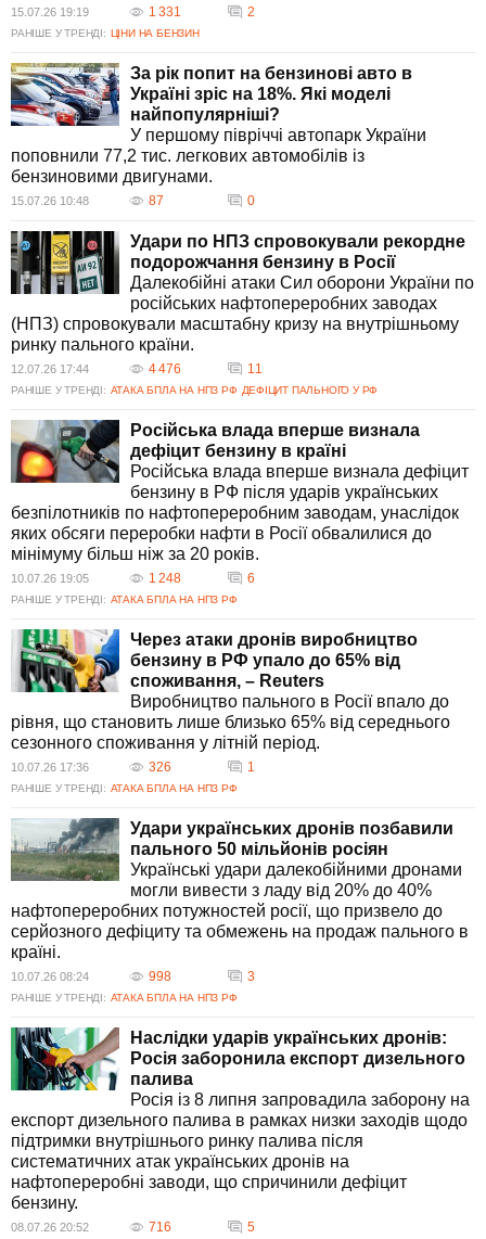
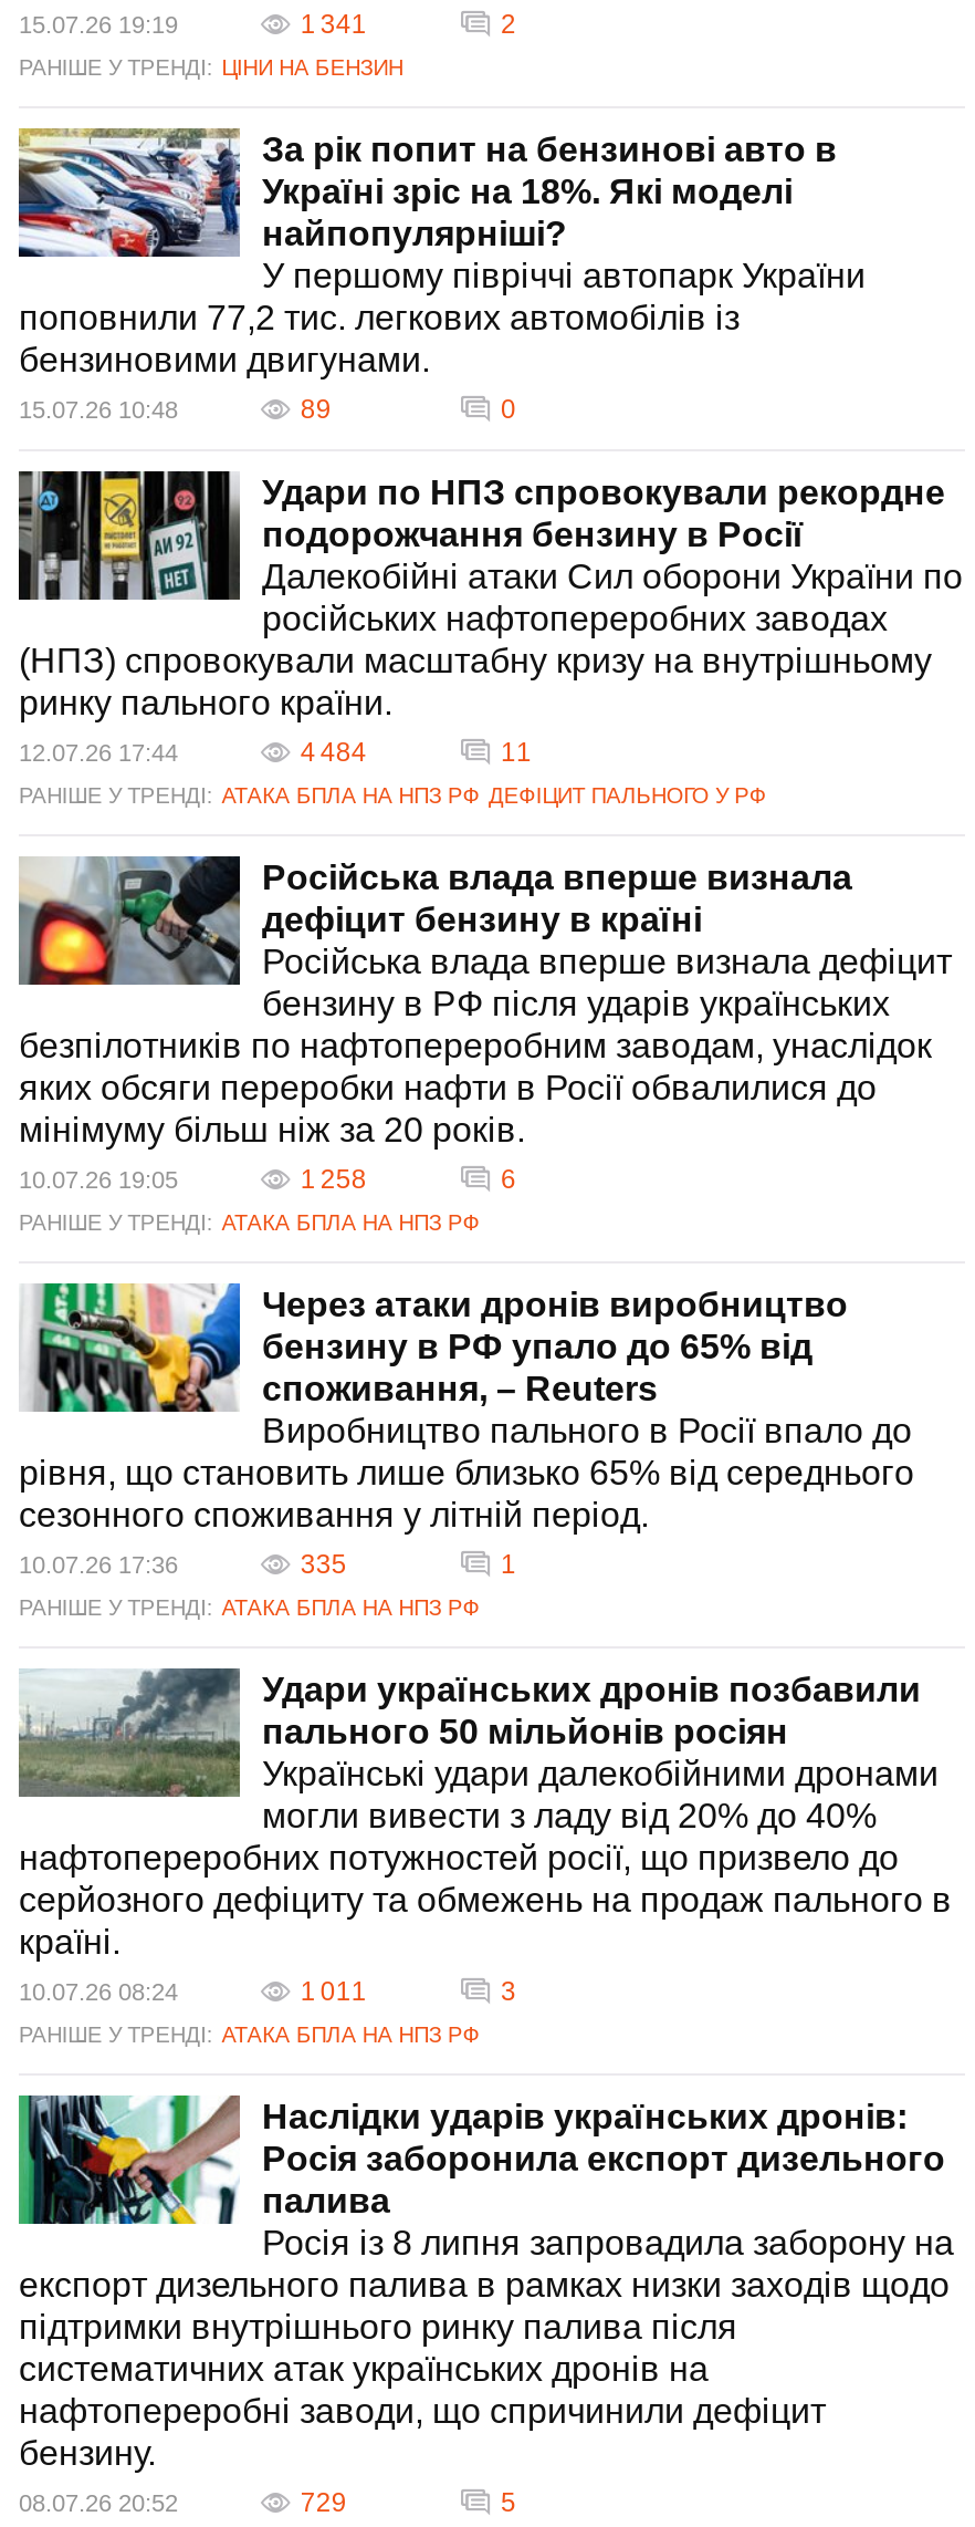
- 1 331
+ 1 341

- 87
+ 89

- 4 476
+ 4 484

- 1 248
+ 1 258

- 326
+ 335

- 998
+ 1 011

- 716
+ 729
